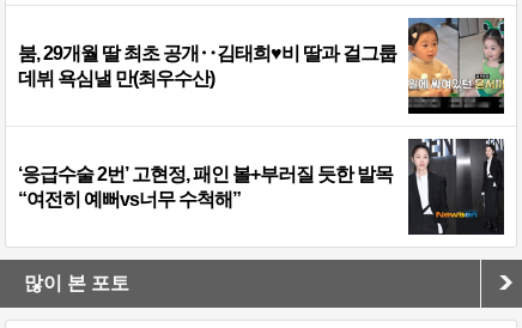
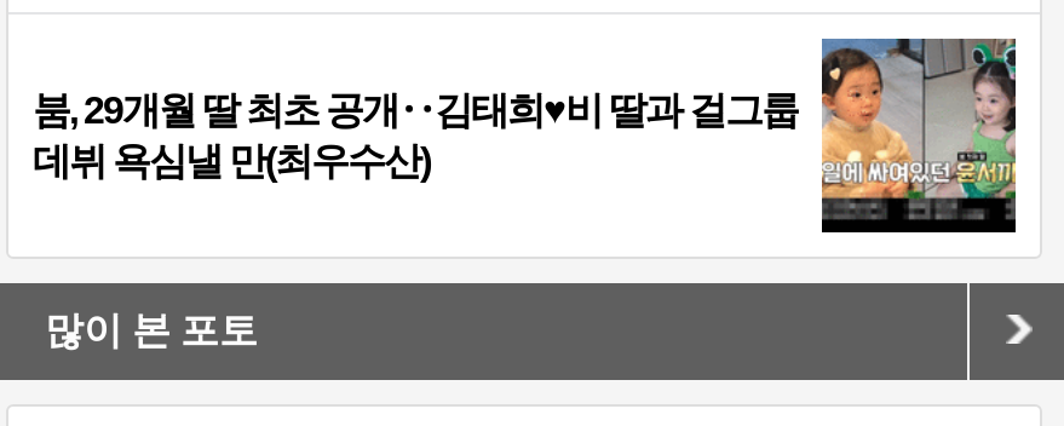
- [image]
- ‘응급수술 2번’ 고현정, 패인 볼+부러질 듯한 발목
- “여전히 예뻐vs너무 수척해”
